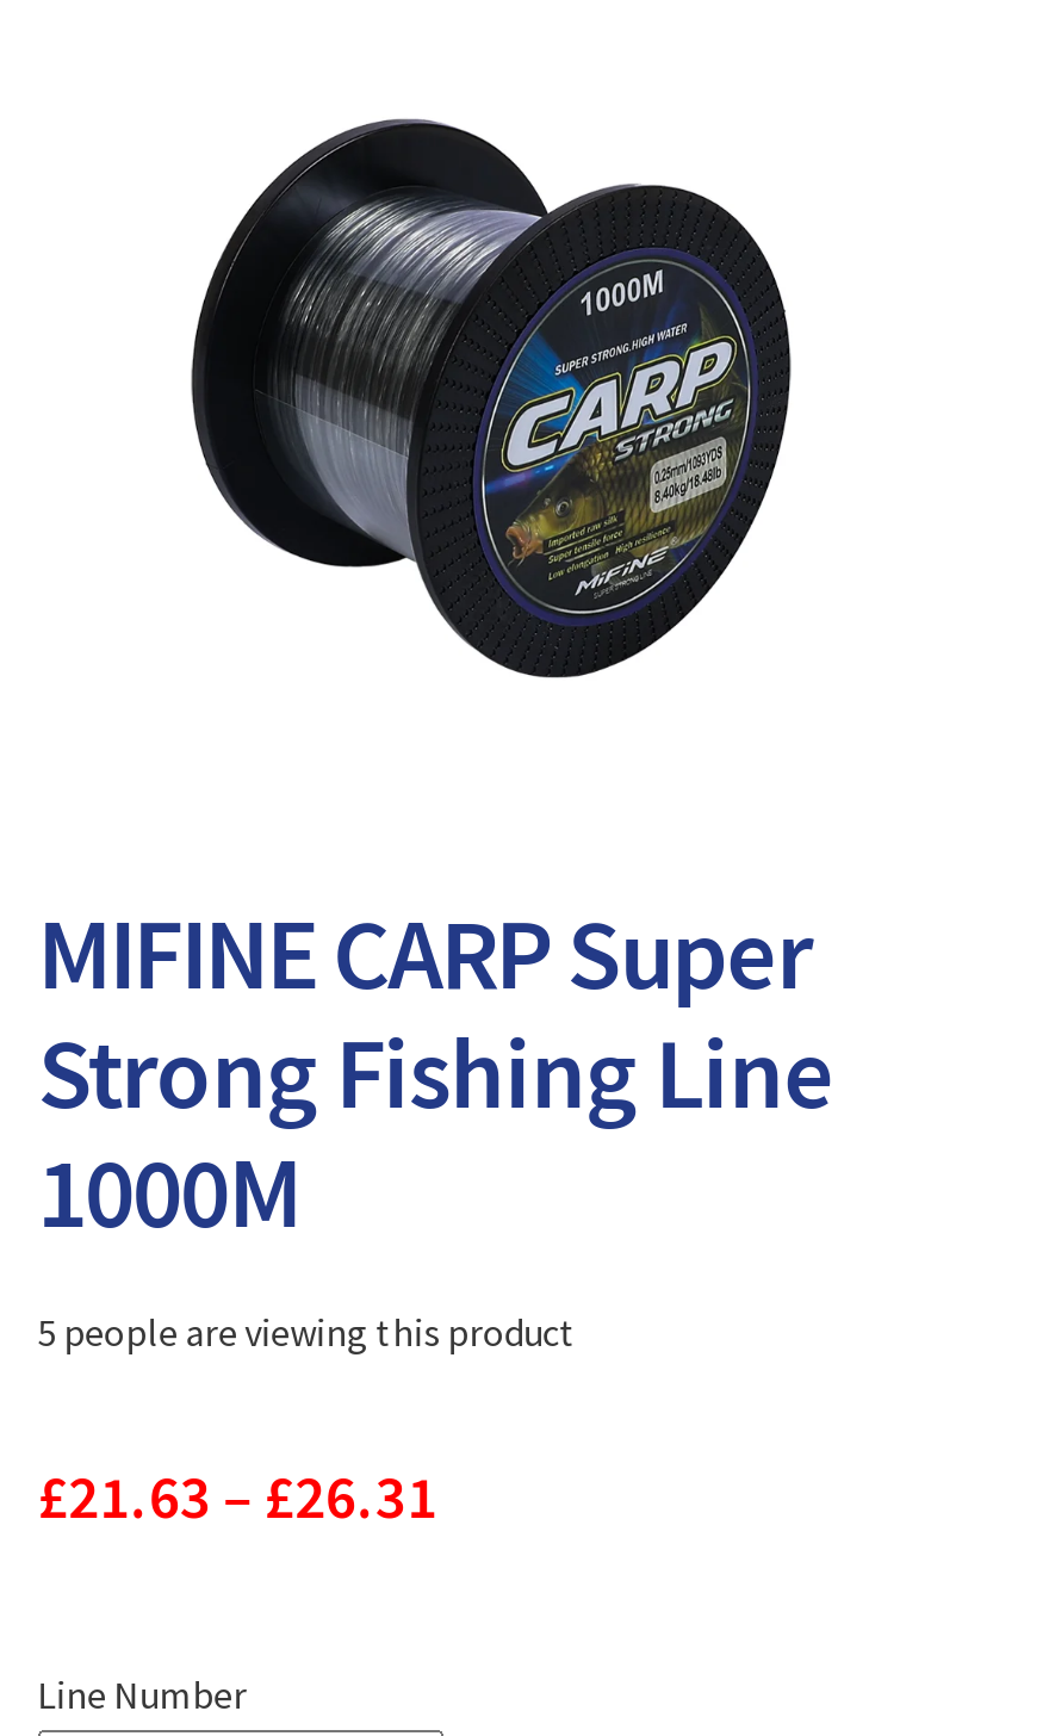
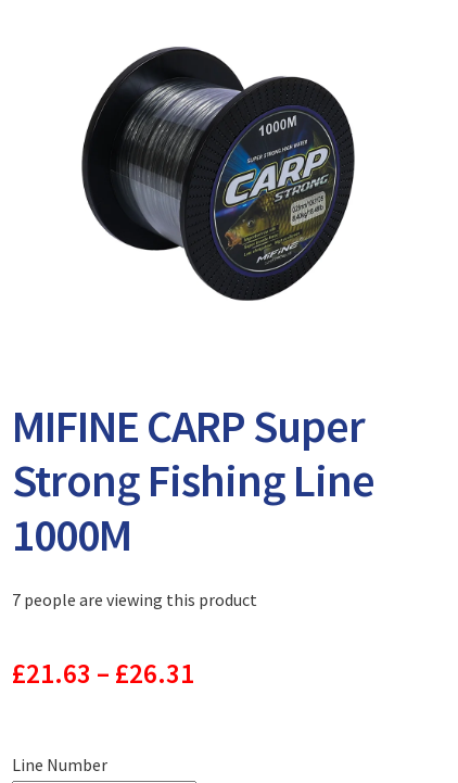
- 5 people are viewing this product
+ 7 people are viewing this product
